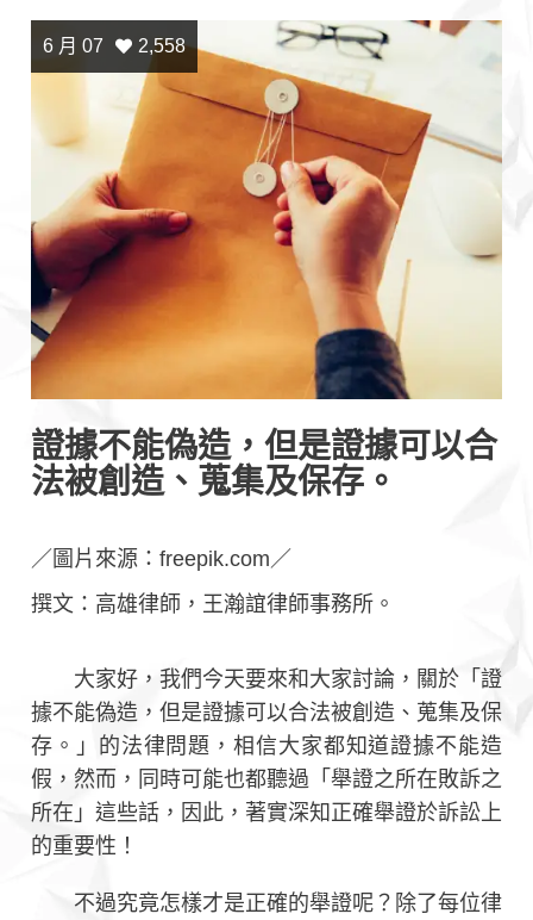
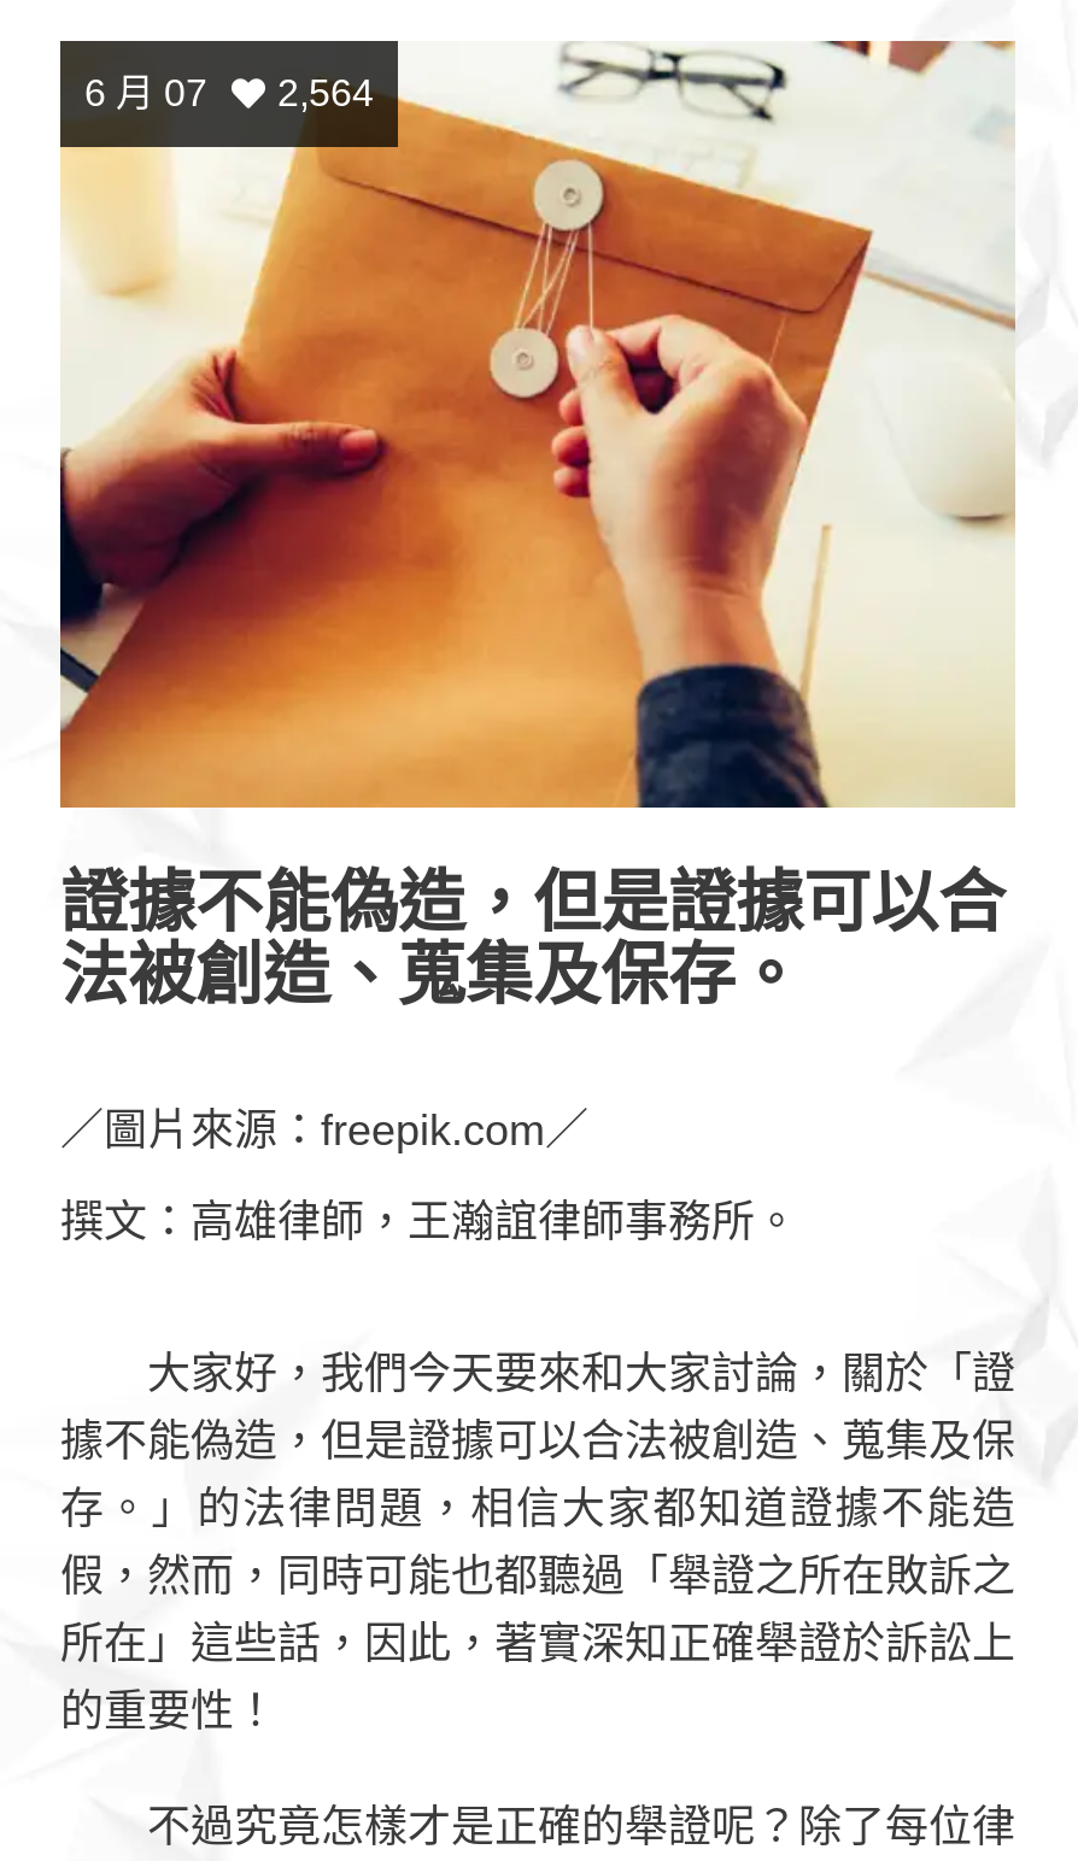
- 6 月 07 2,558
+ 6 月 07 2,564
